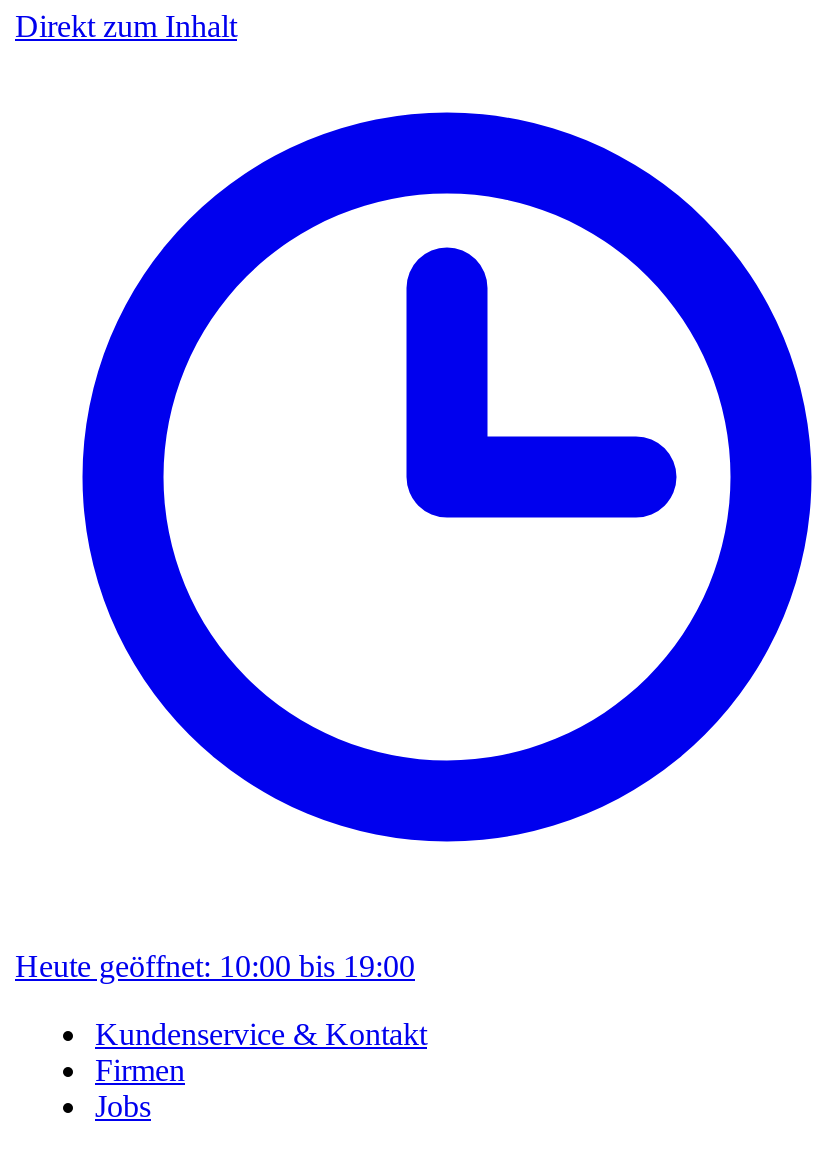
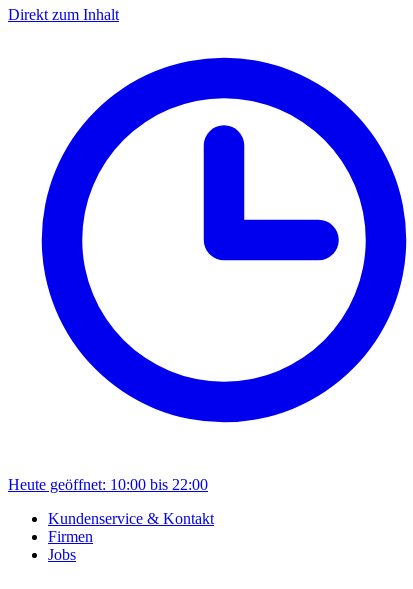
- Heute geöffnet: 10:00 bis 19:00
+ Heute geöffnet: 10:00 bis 22:00
